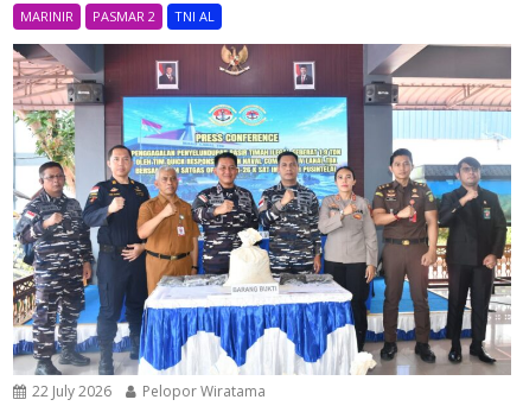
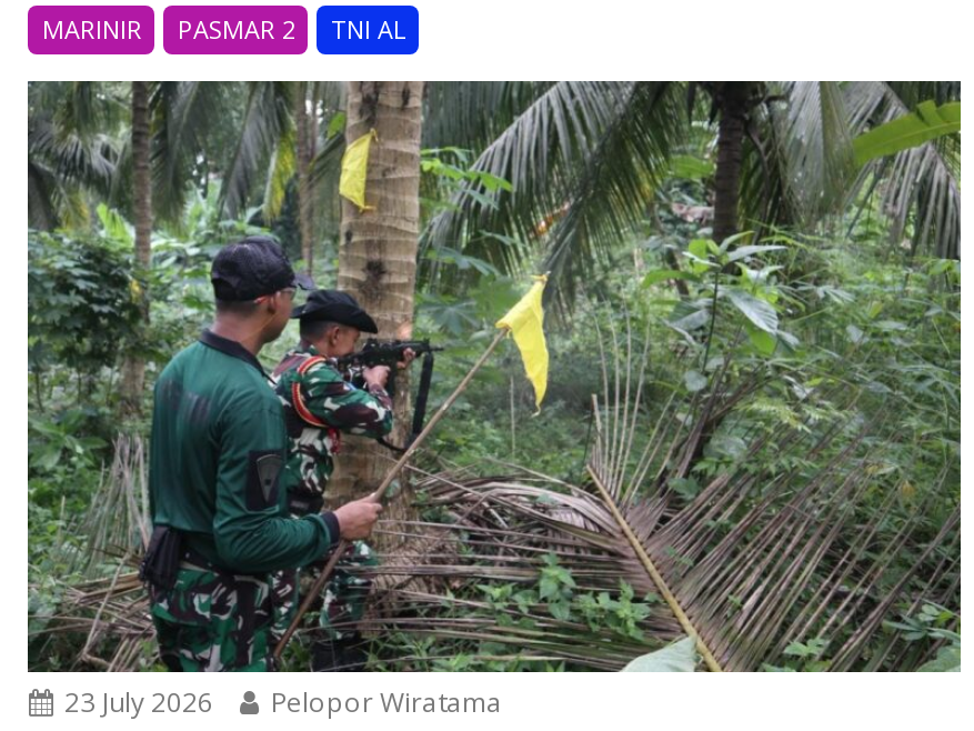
- [image]
- 22 July 2026 Pelopor Wiratama
+ [image]
+ 23 July 2026 Pelopor Wiratama
